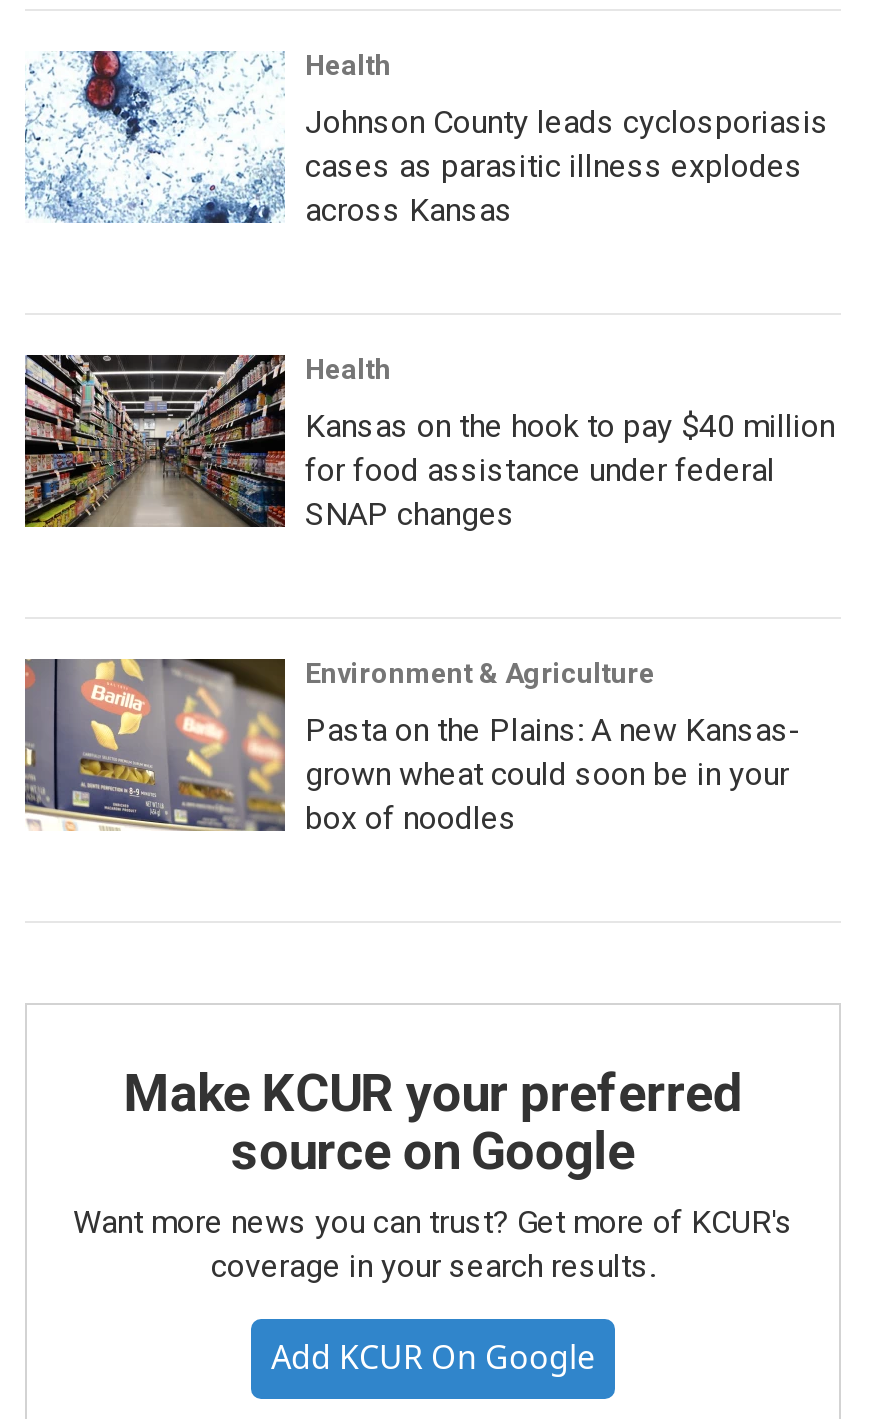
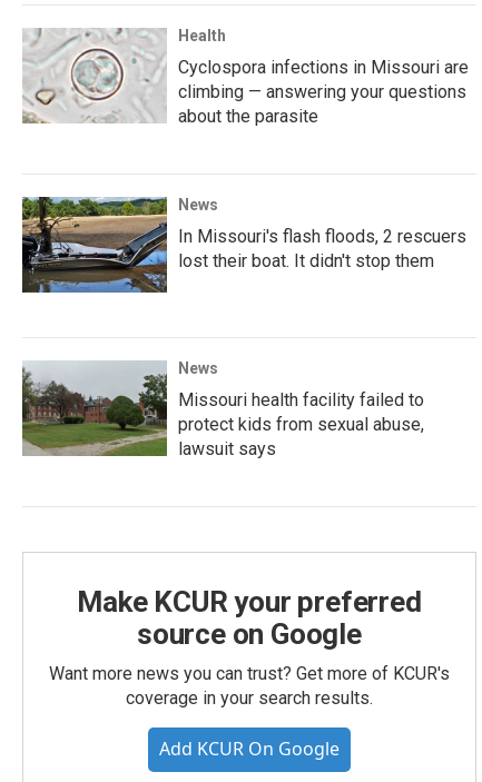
- [image]
- Johnson County leads cyclosporiasis
- cases as parasitic illness explodes
- across Kansas
+ [image]
+ Cyclospora infections in Missouri are
+ climbing — answering your questions
+ about the parasite

- [image]
- Health
+ [image]
+ News

- Kansas on the hook to pay $40 million
- for food assistance under federal
- SNAP changes
+ In Missouri's flash floods, 2 rescuers
+ lost their boat. It didn't stop them

- [image]
- Environment & Agriculture
+ [image]
+ News

- Pasta on the Plains: A new Kansas-
- grown wheat could soon be in your
- box of noodles
+ Missouri health facility failed to
+ protect kids from sexual abuse,
+ lawsuit says
